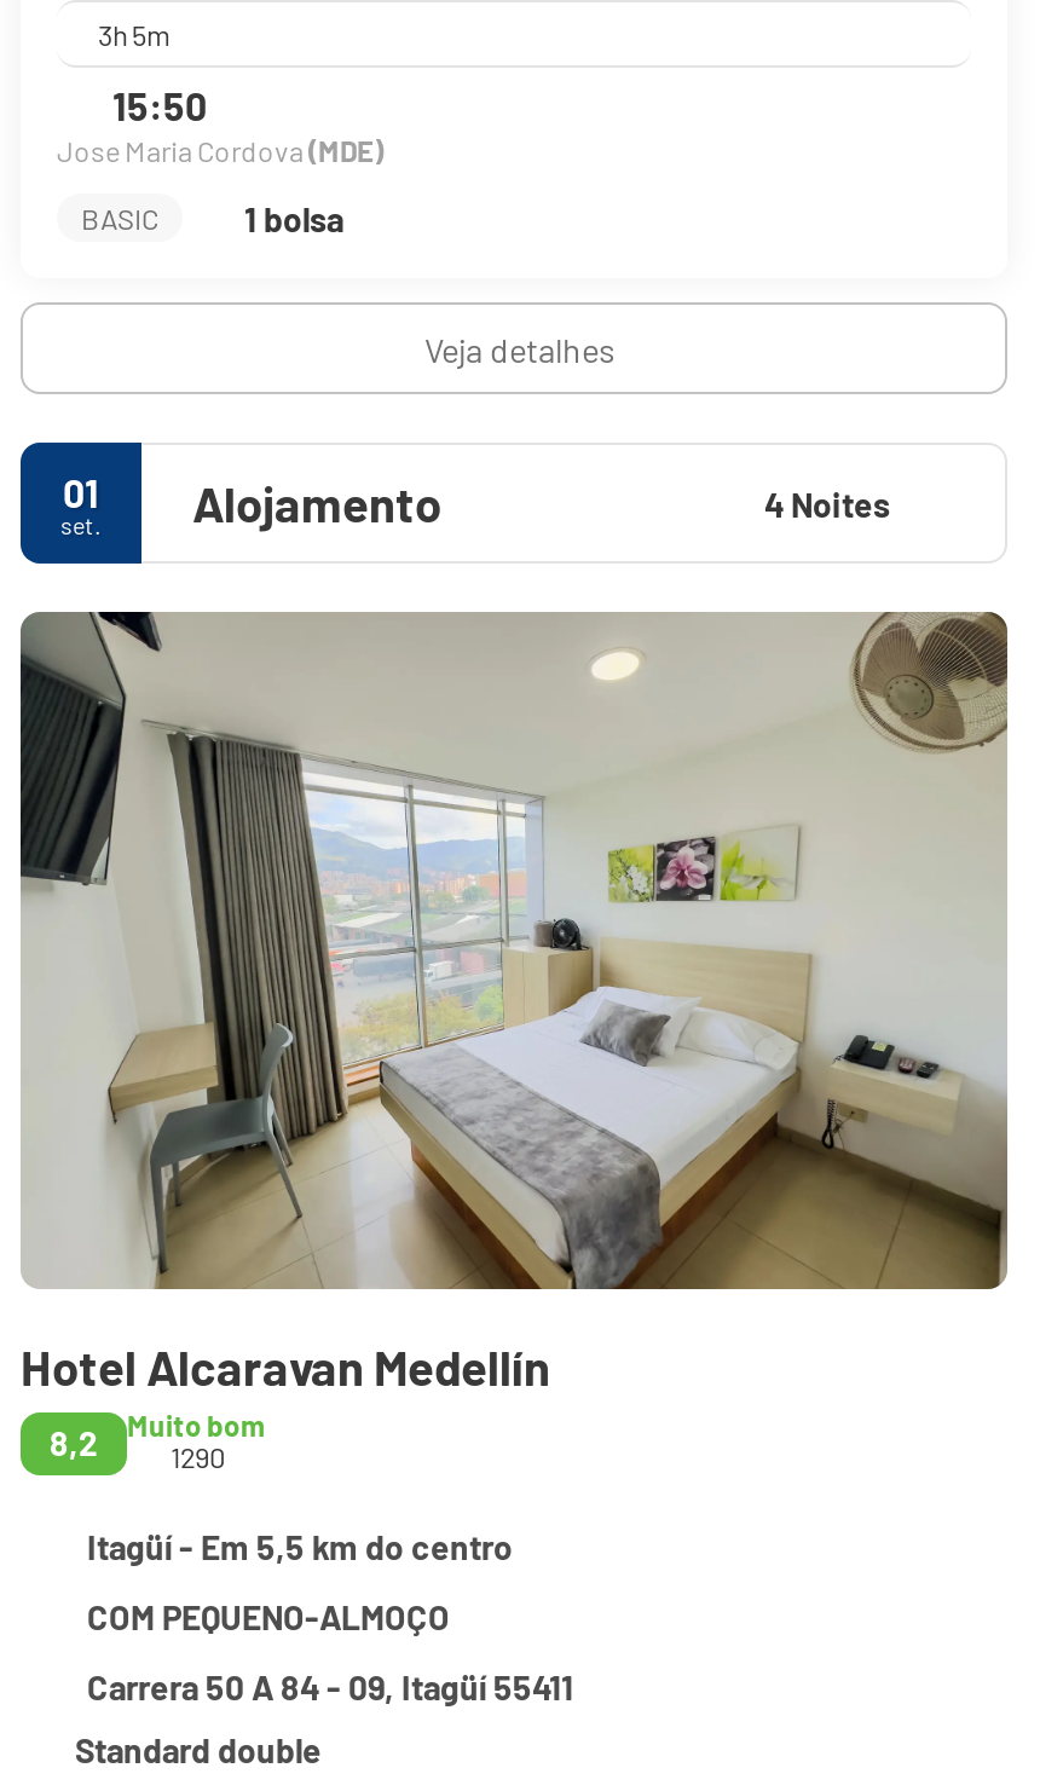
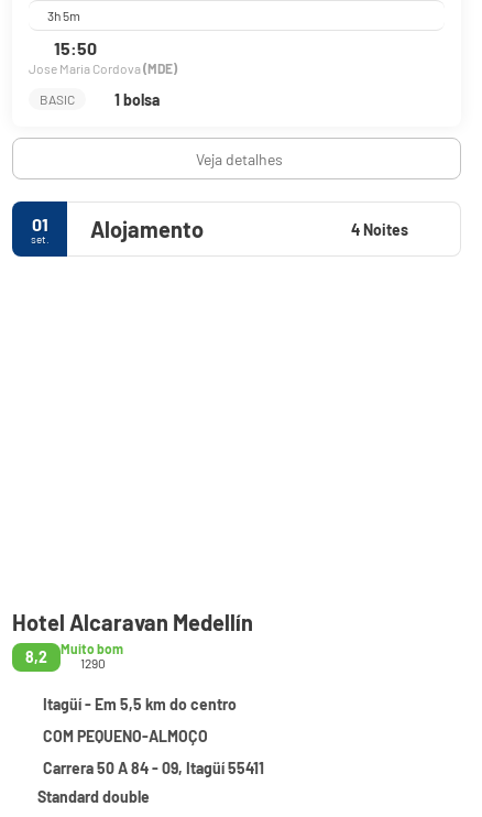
- [image]
